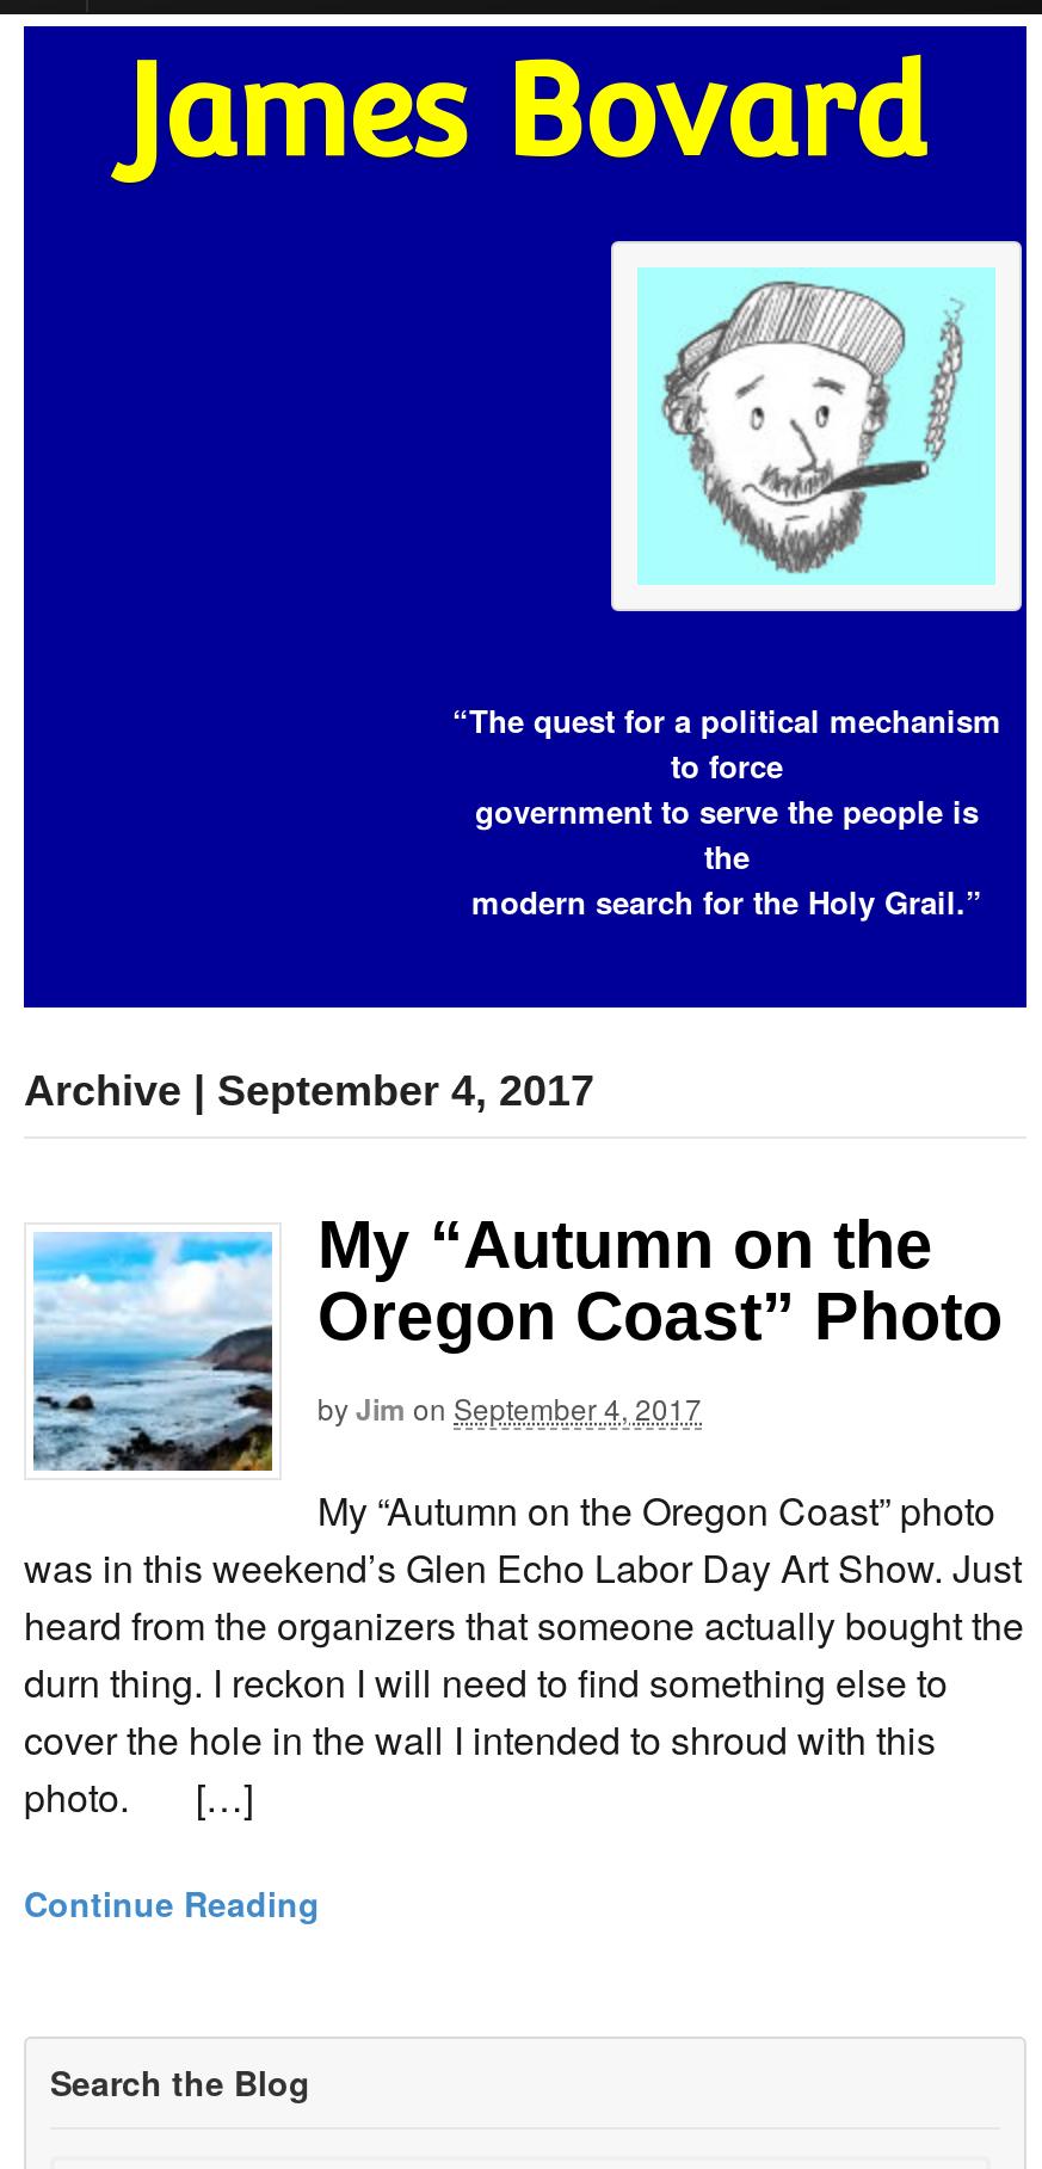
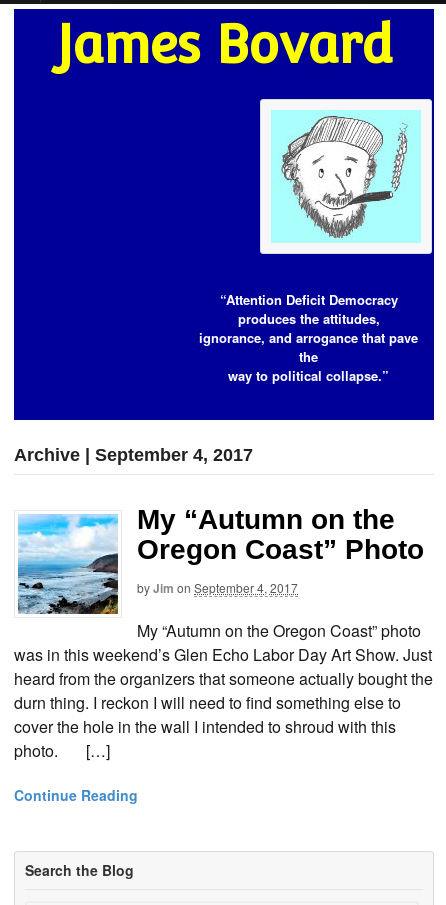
- “The quest for a political mechanism
- to force
- government to serve the people is
+ “Attention Deficit Democracy
+ produces the attitudes,
+ ignorance, and arrogance that pave

- modern search for the Holy Grail.”
+ way to political collapse.”
